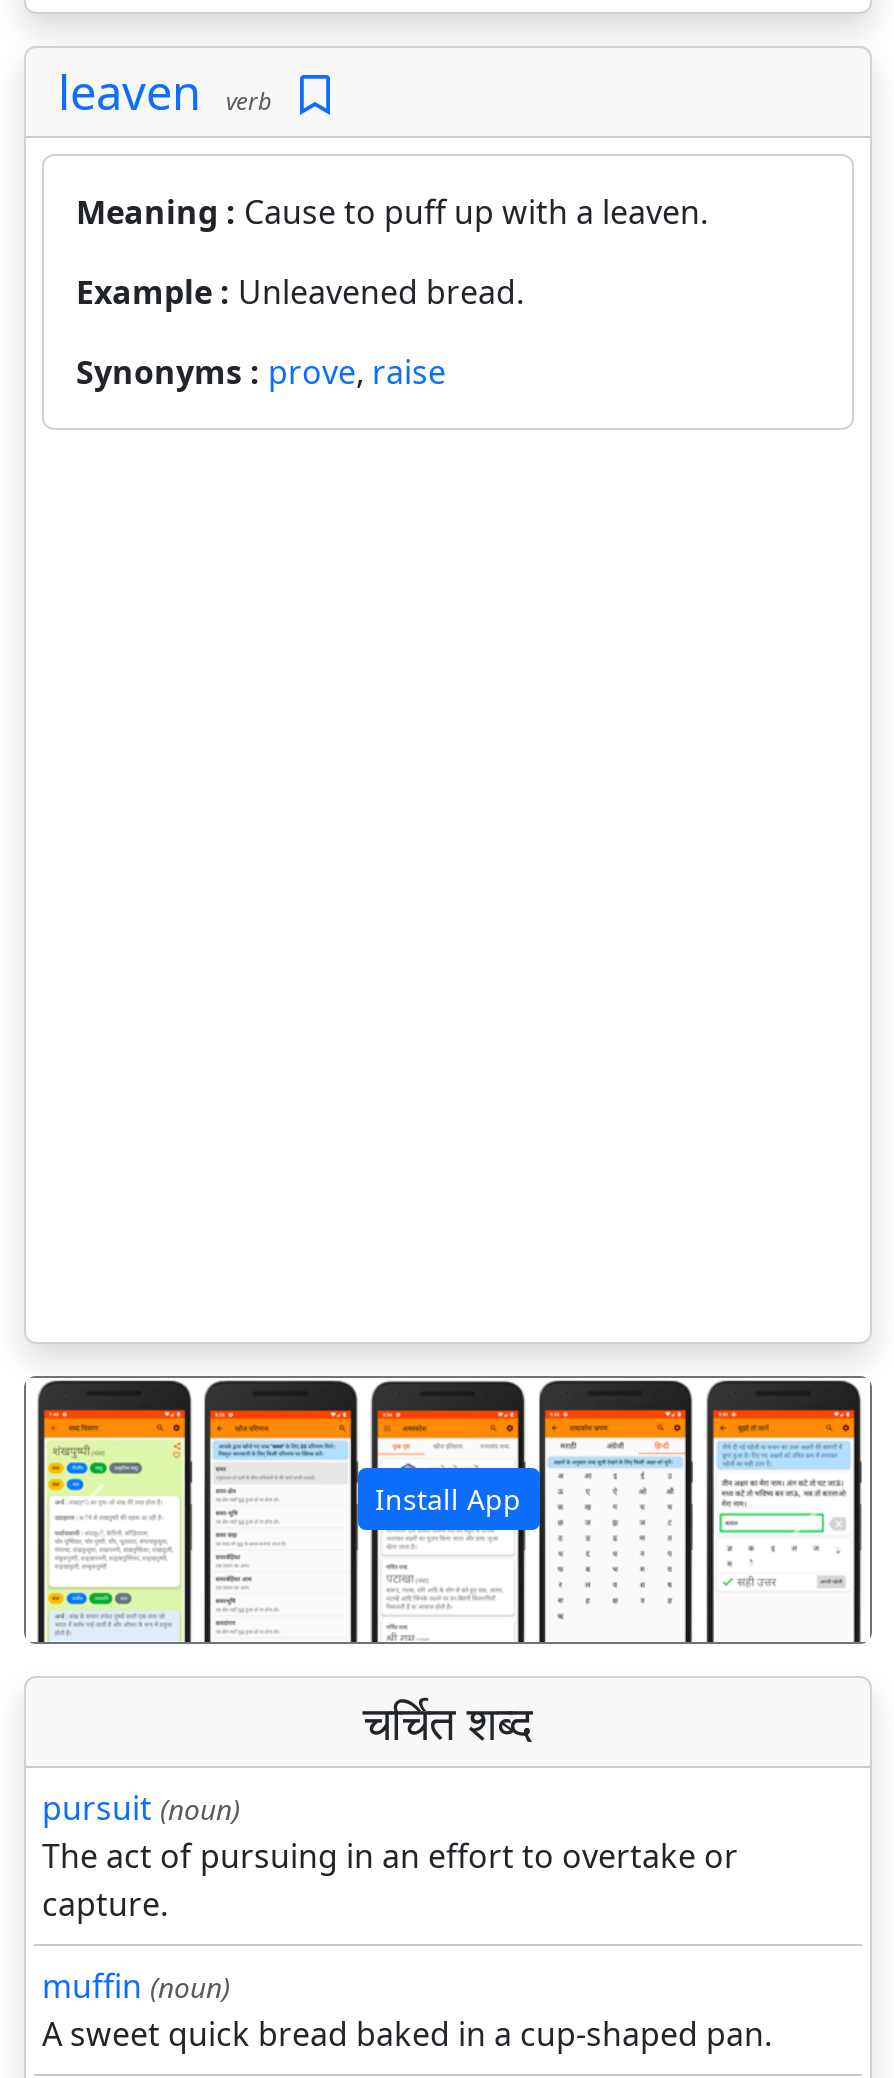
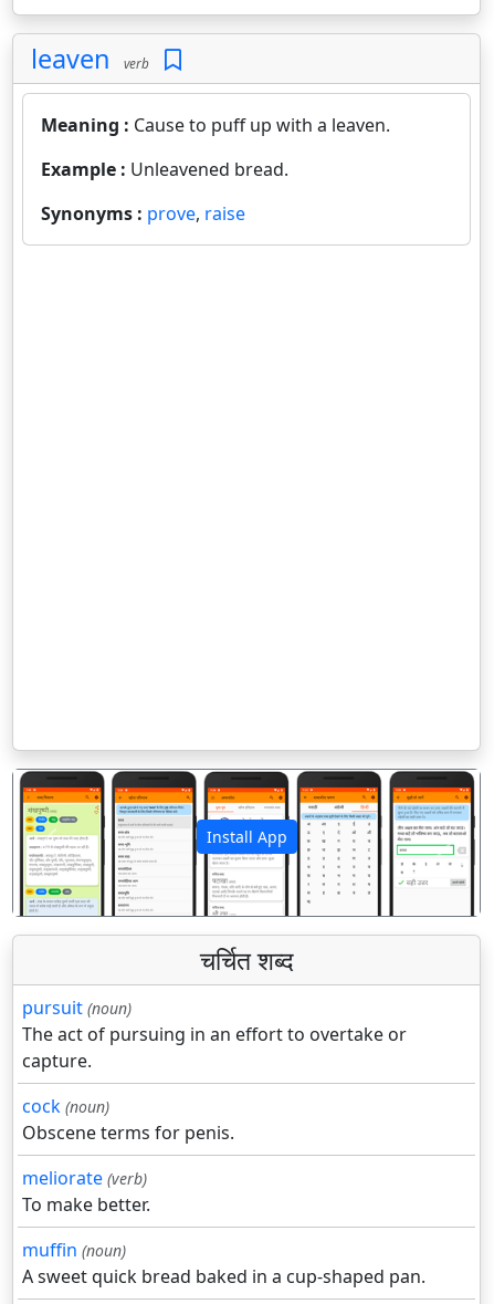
+ cock (noun)
+ Obscene terms for penis.
+ meliorate (verb)
+ To make better.
